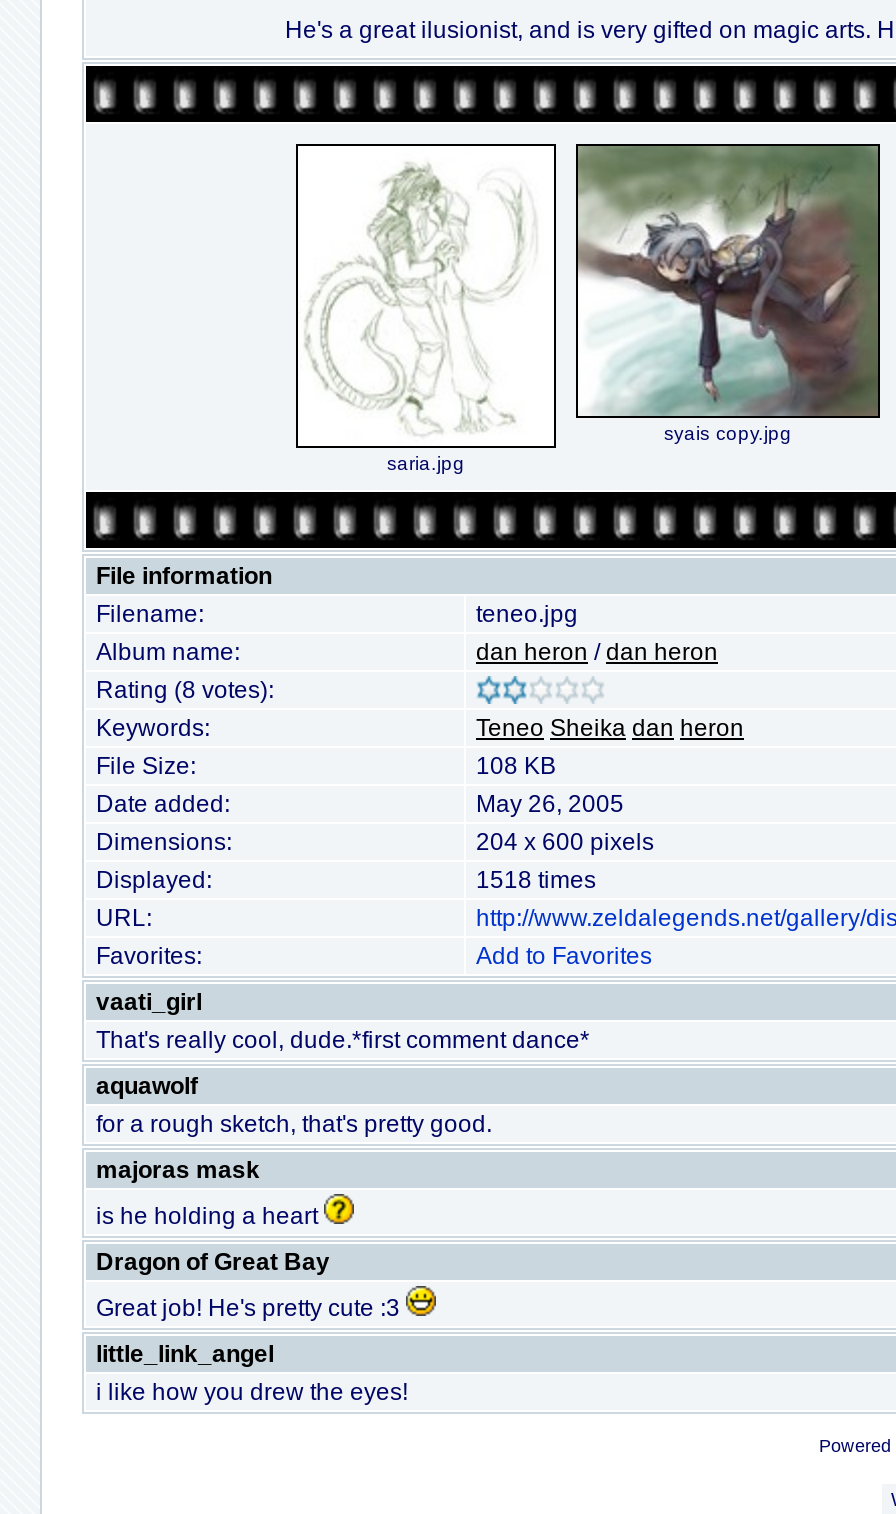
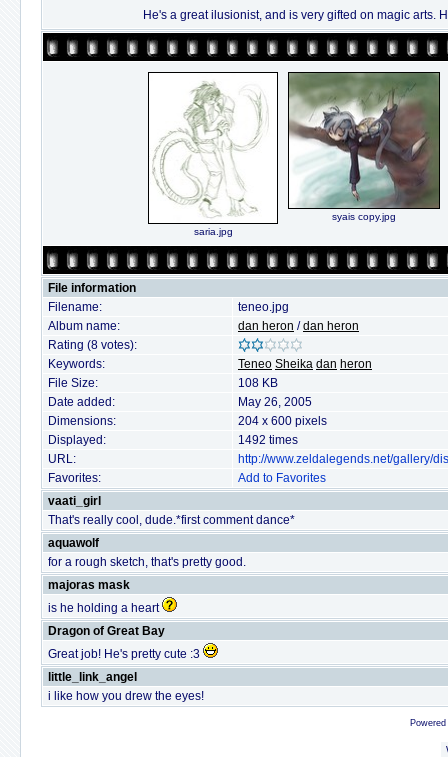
- 1518 times
+ 1492 times
